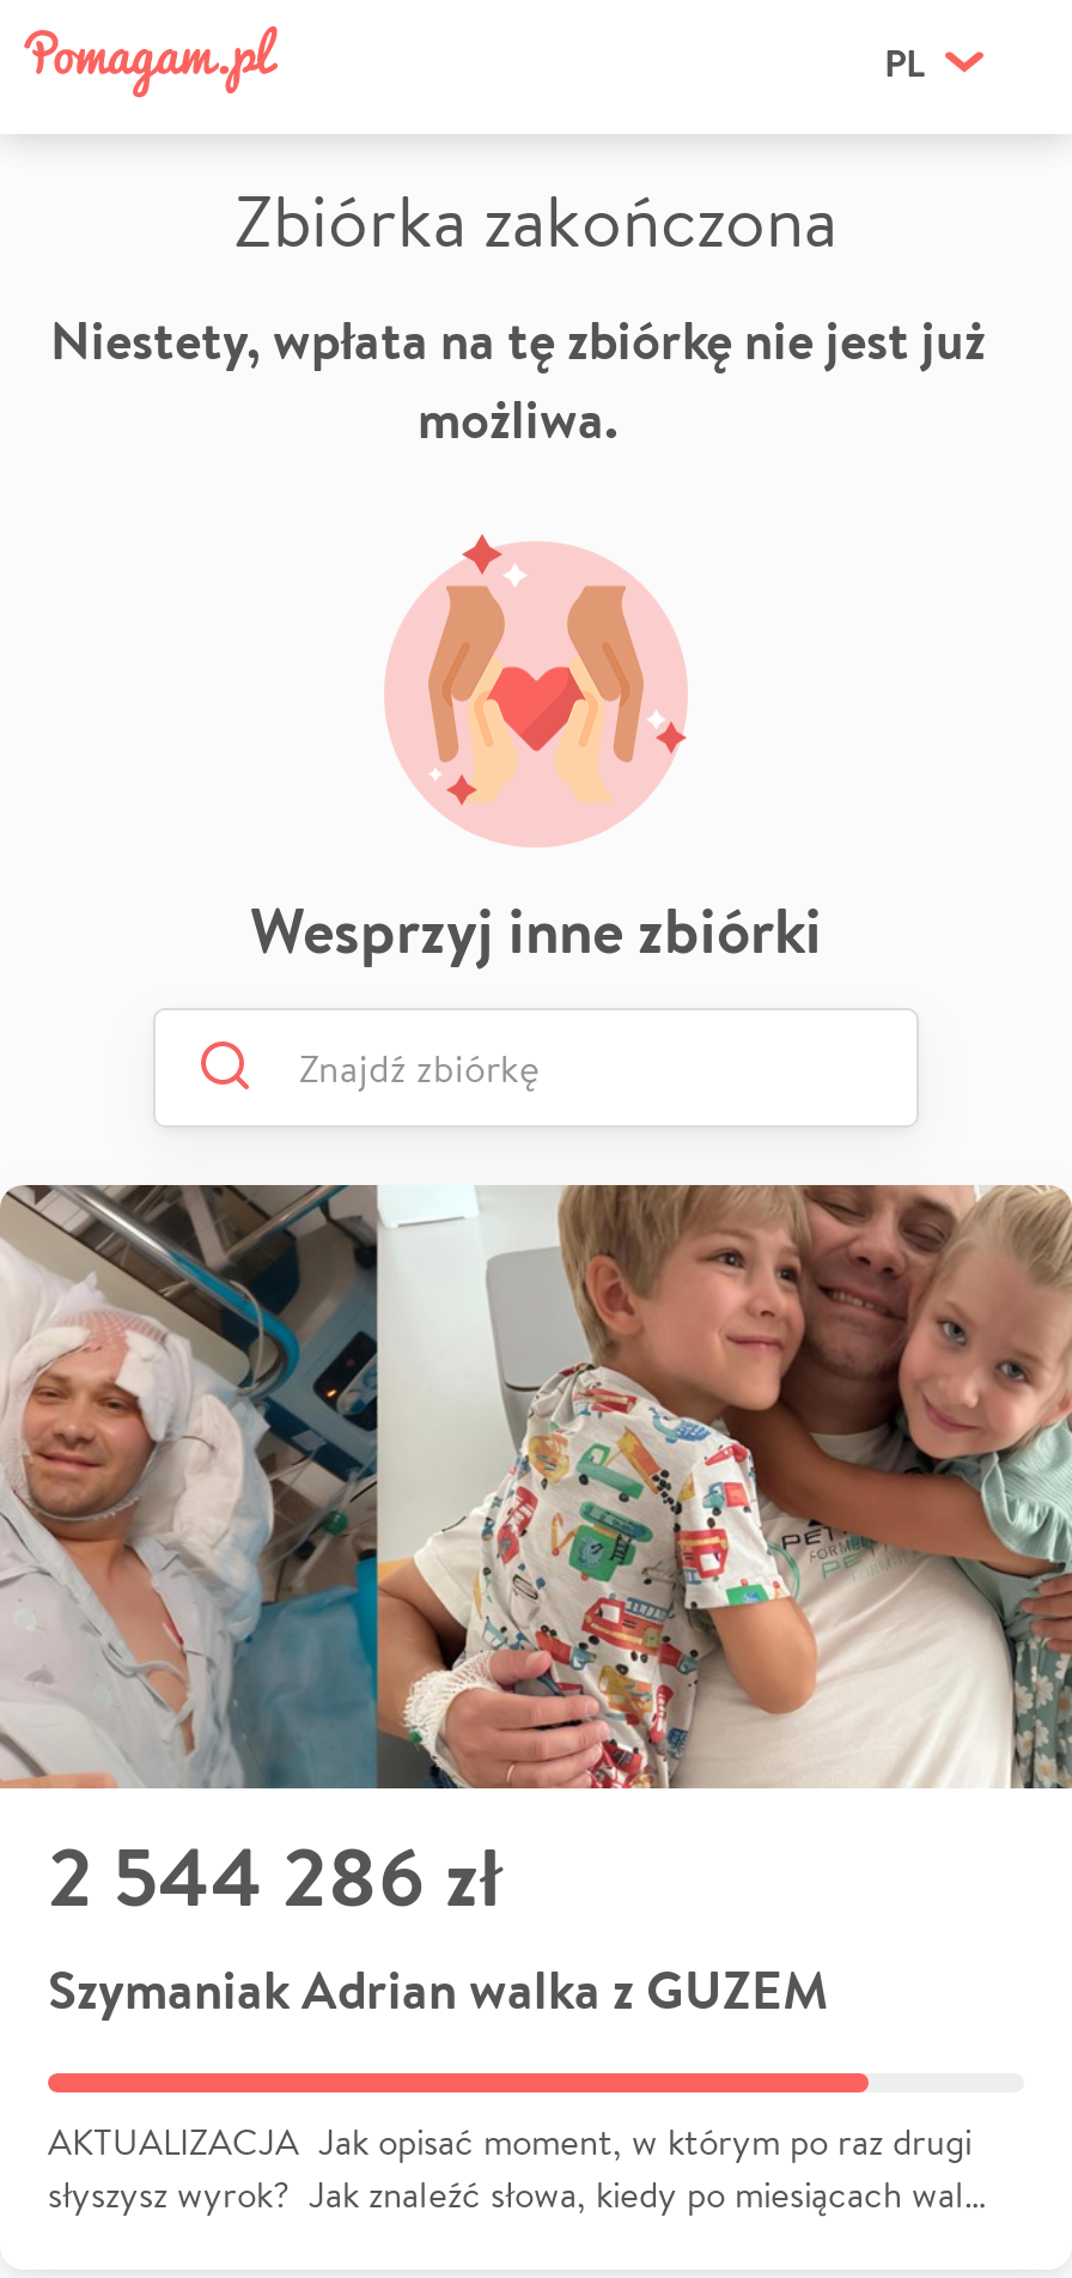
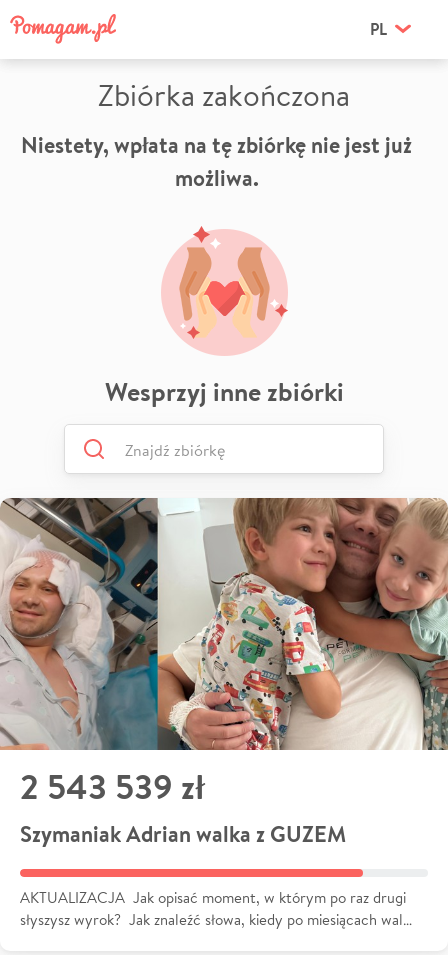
- 2 544 286 zł
+ 2 543 539 zł
